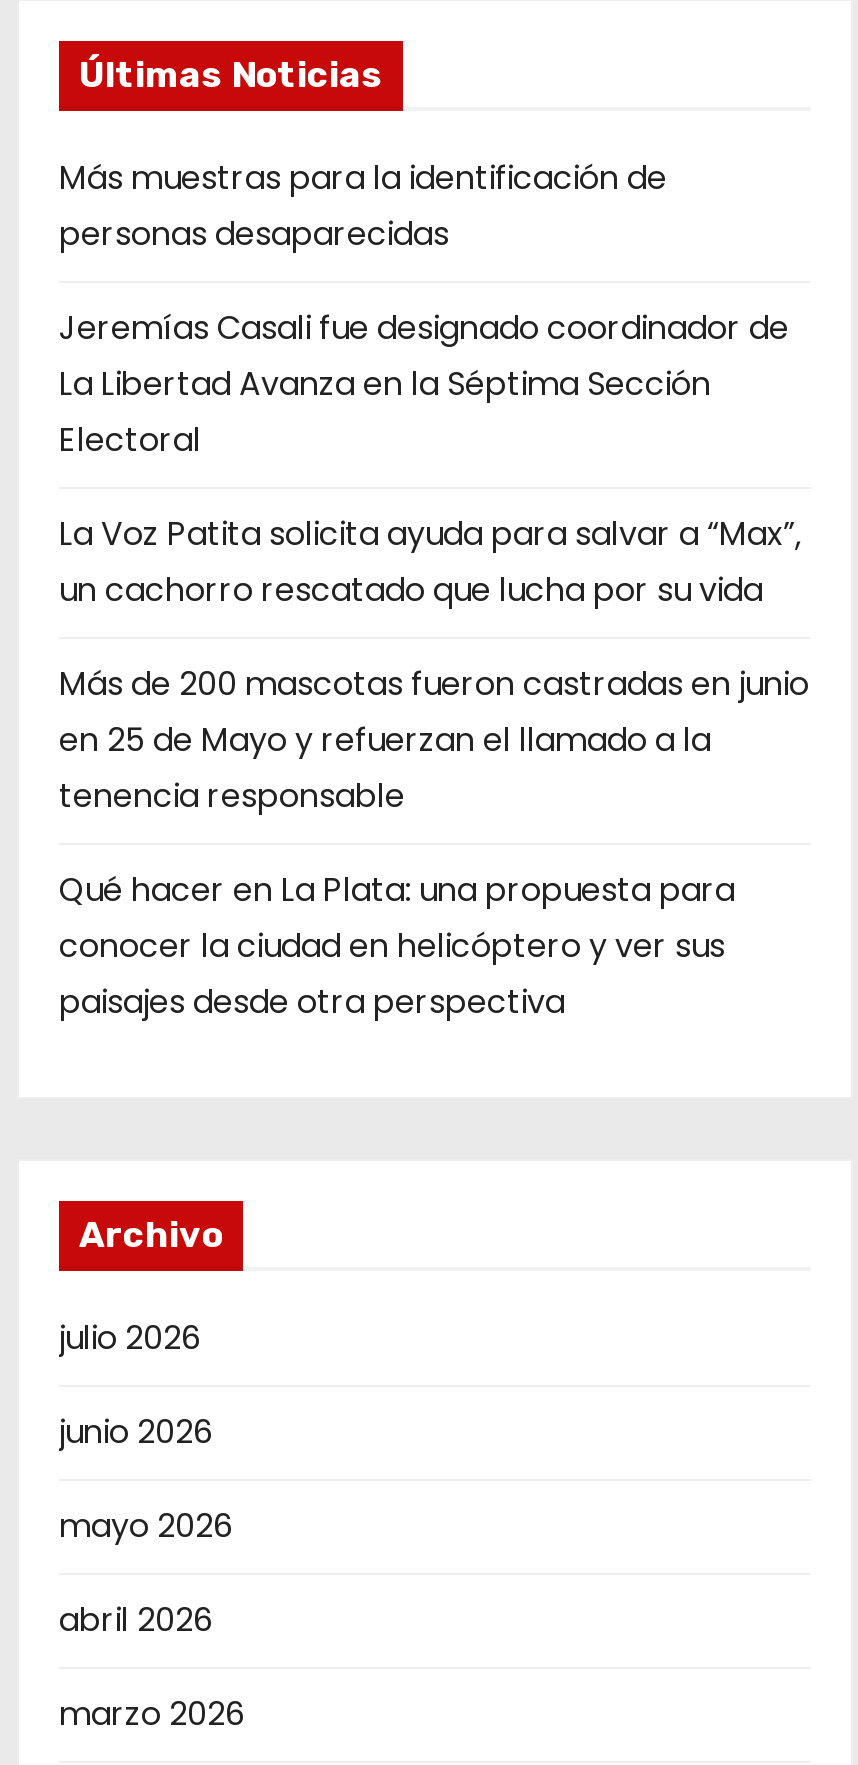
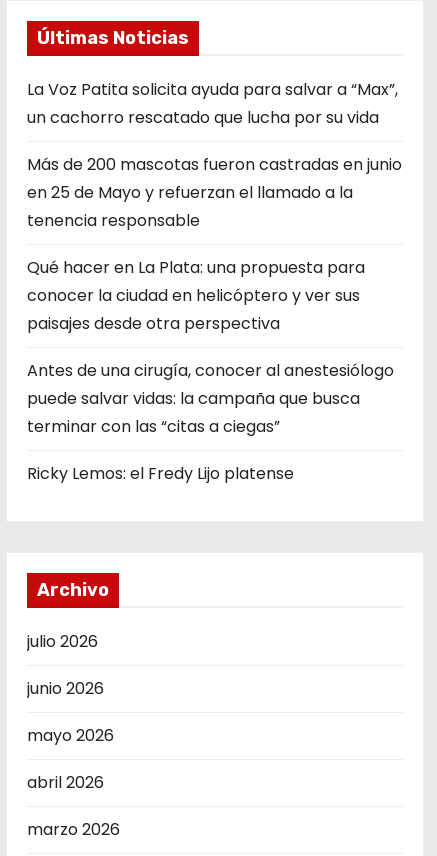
- Más muestras para la identificación de
- personas desaparecidas
- Jeremías Casali fue designado coordinador de
- La Libertad Avanza en la Séptima Sección
- Electoral

moved up: La Voz Patita solicita ayuda para salvar a “Max”, | un cachorro rescatado que lucha por su vida | Más de 200 mascotas fueron castradas en junio | en 25 de Mayo y refuerzan el llamado a la | tenencia responsable | Qué hacer en La Plata: una propuesta para | conocer la ciudad en helicóptero y ver sus | paisajes desde otra perspectiva

+ Antes de una cirugía, conocer al anestesiólogo
+ puede salvar vidas: la campaña que busca
+ terminar con las “citas a ciegas”
+ Ricky Lemos: el Fredy Lijo platense
